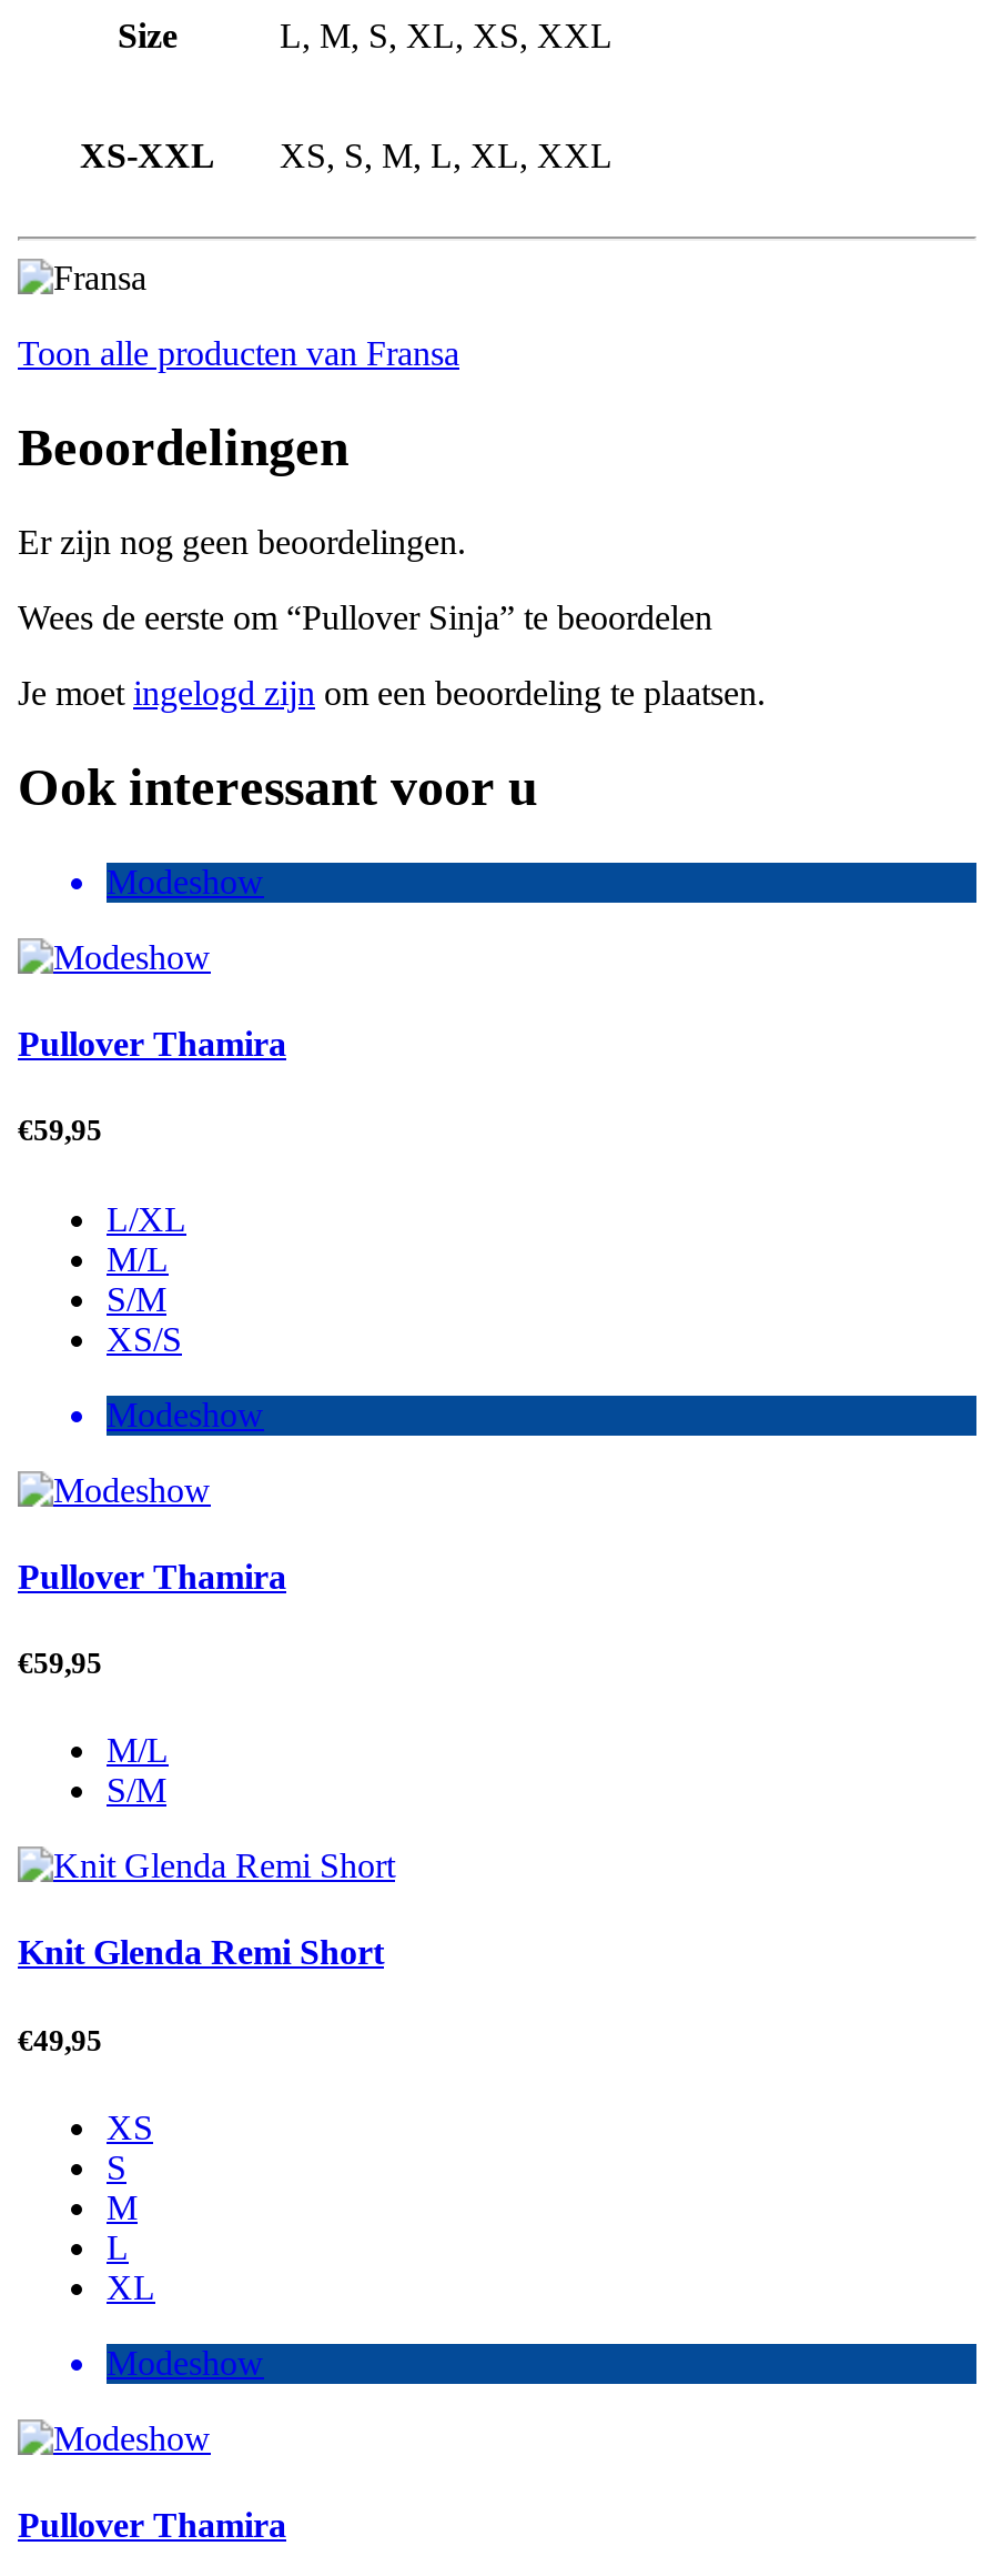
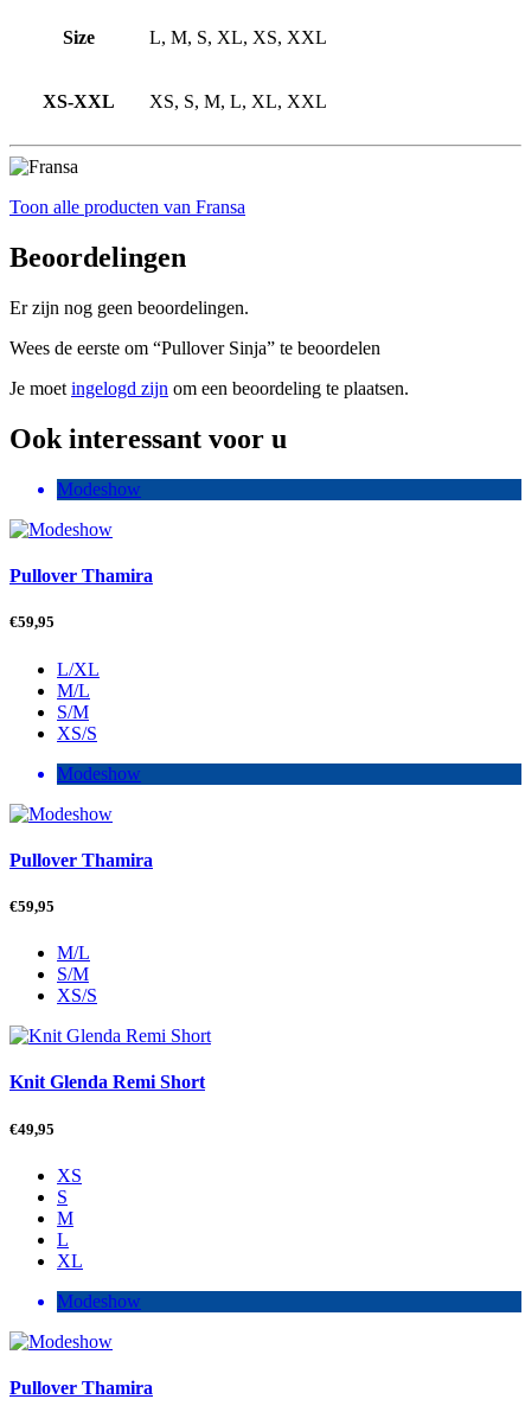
+ XS/S
